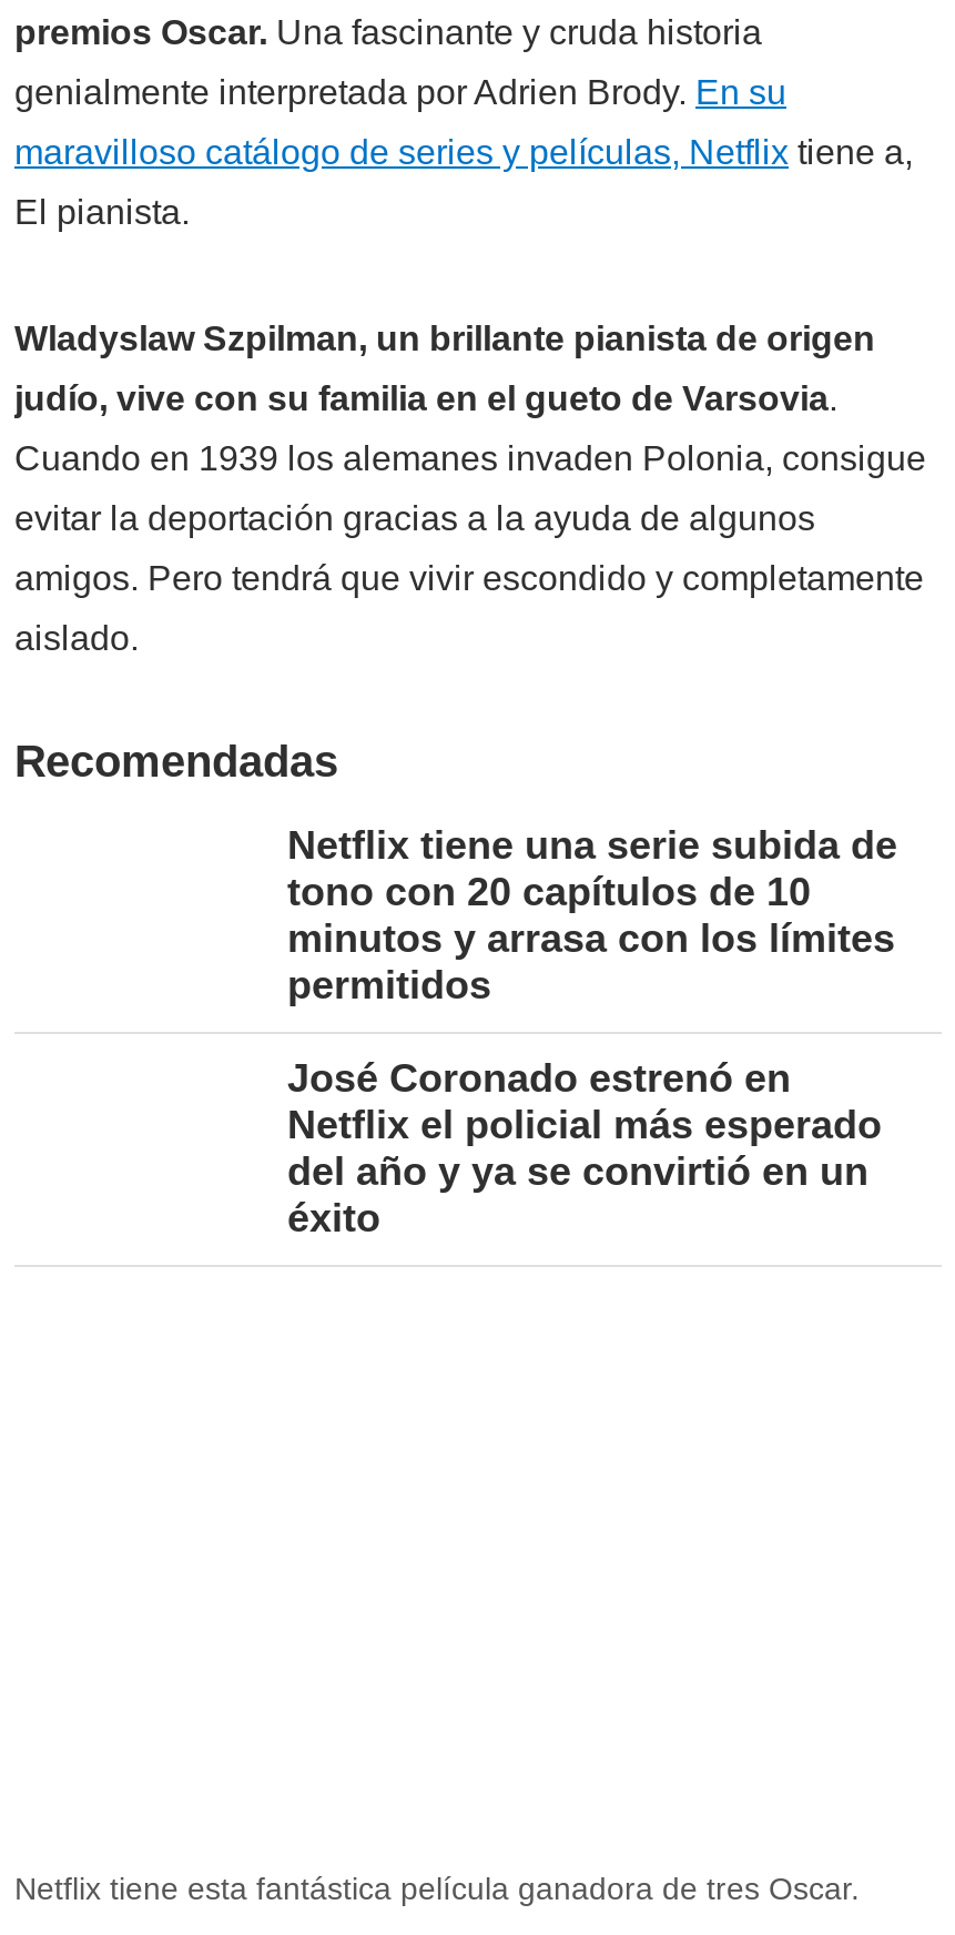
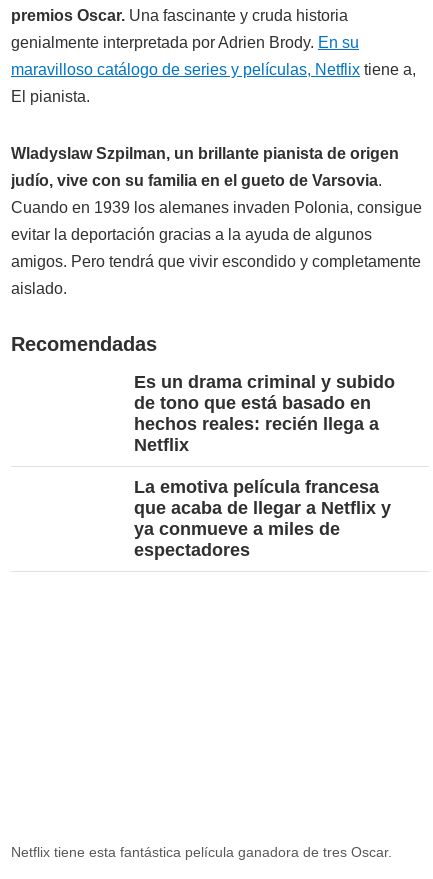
- Netflix tiene una serie subida de
- tono con 20 capítulos de 10
- minutos y arrasa con los límites
- permitidos
+ Es un drama criminal y subido
+ de tono que está basado en
+ hechos reales: recién llega a
+ Netflix

- José Coronado estrenó en
- Netflix el policial más esperado
- del año y ya se convirtió en un
- éxito
+ La emotiva película francesa
+ que acaba de llegar a Netflix y
+ ya conmueve a miles de
+ espectadores
